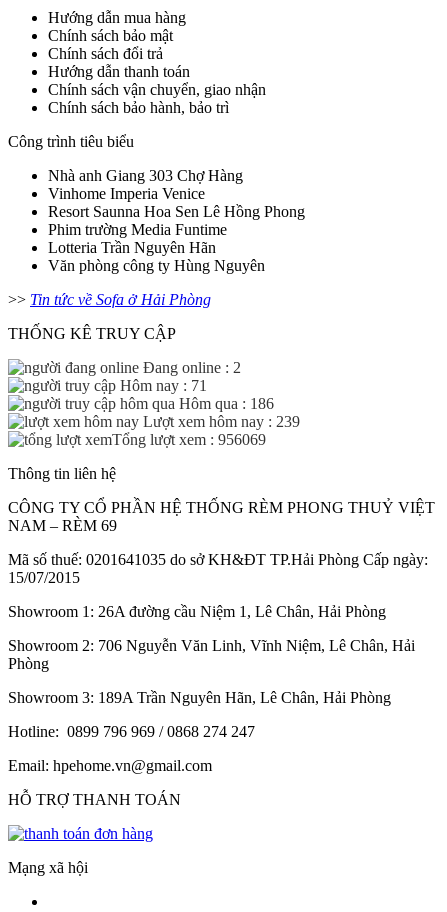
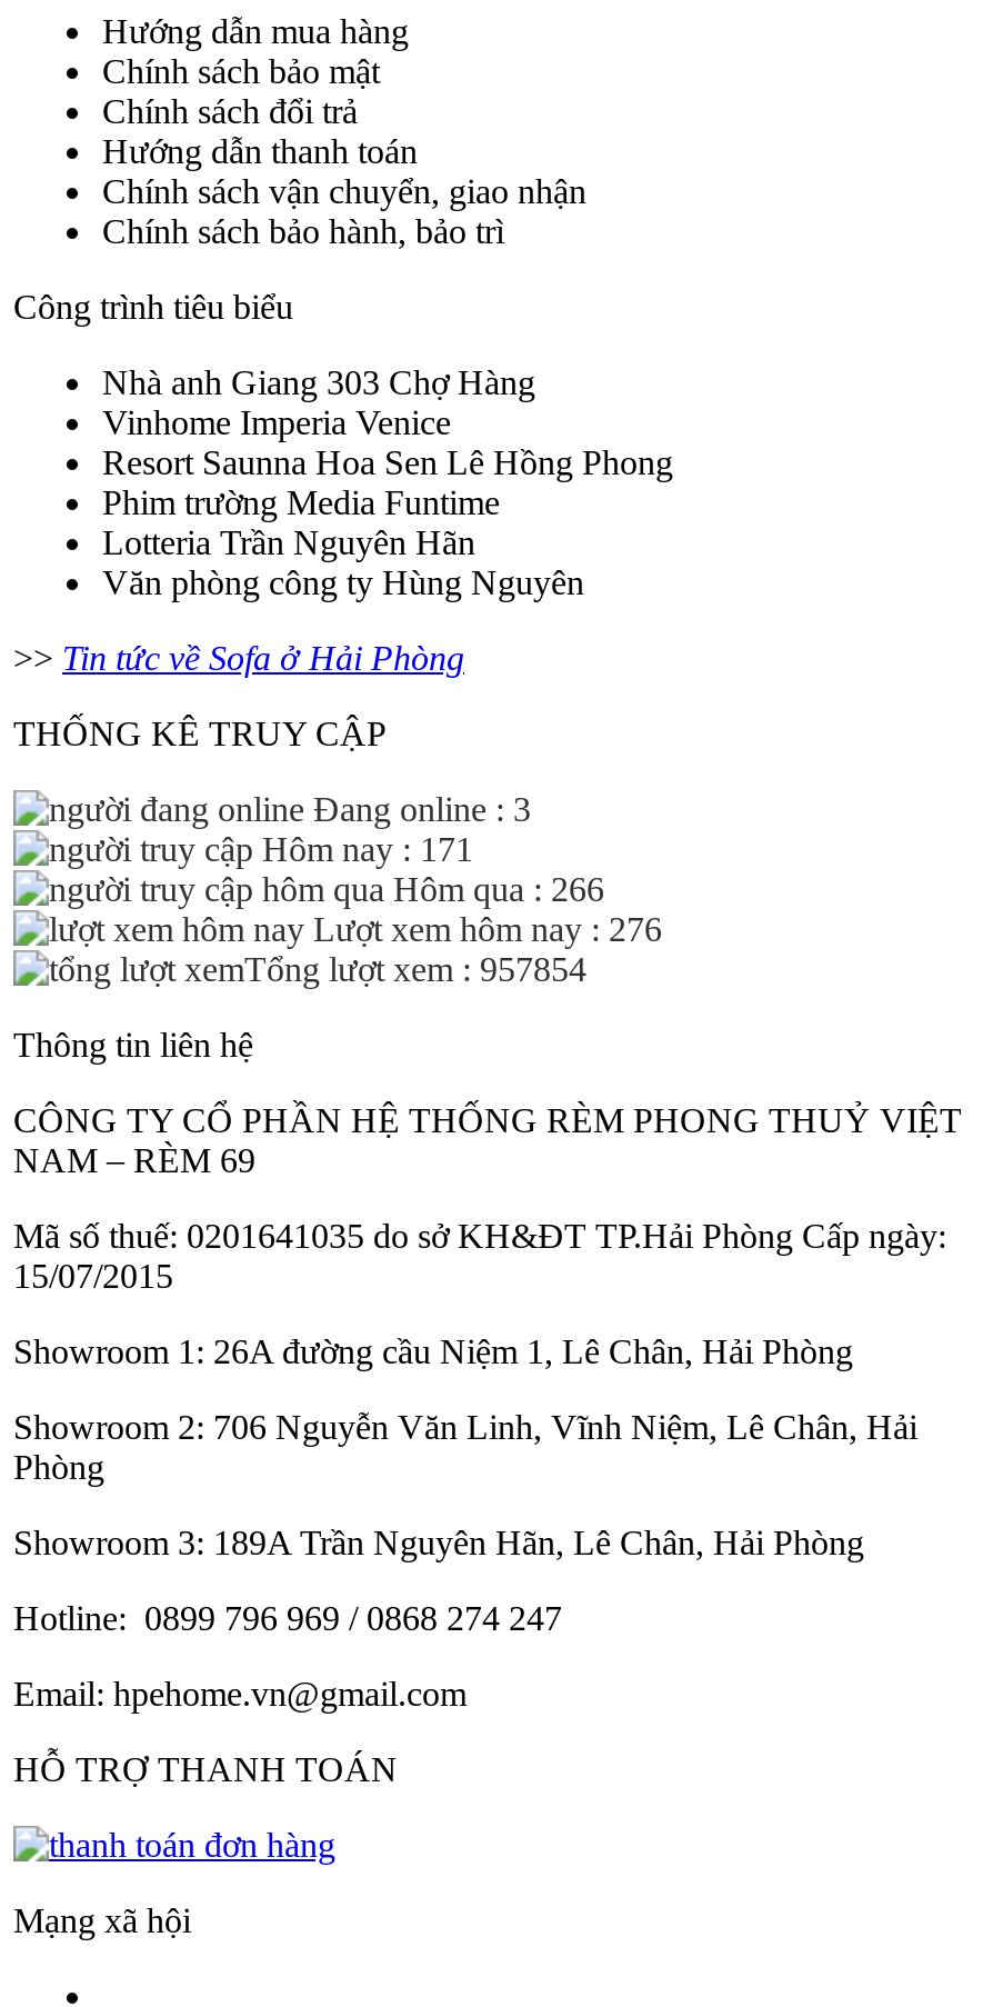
- Đang online : 2
+ Đang online : 3

- Hôm nay : 71
+ Hôm nay : 171

- Hôm qua : 186
+ Hôm qua : 266

- Lượt xem hôm nay : 239
+ Lượt xem hôm nay : 276

- Tổng lượt xem : 956069
+ Tổng lượt xem : 957854
